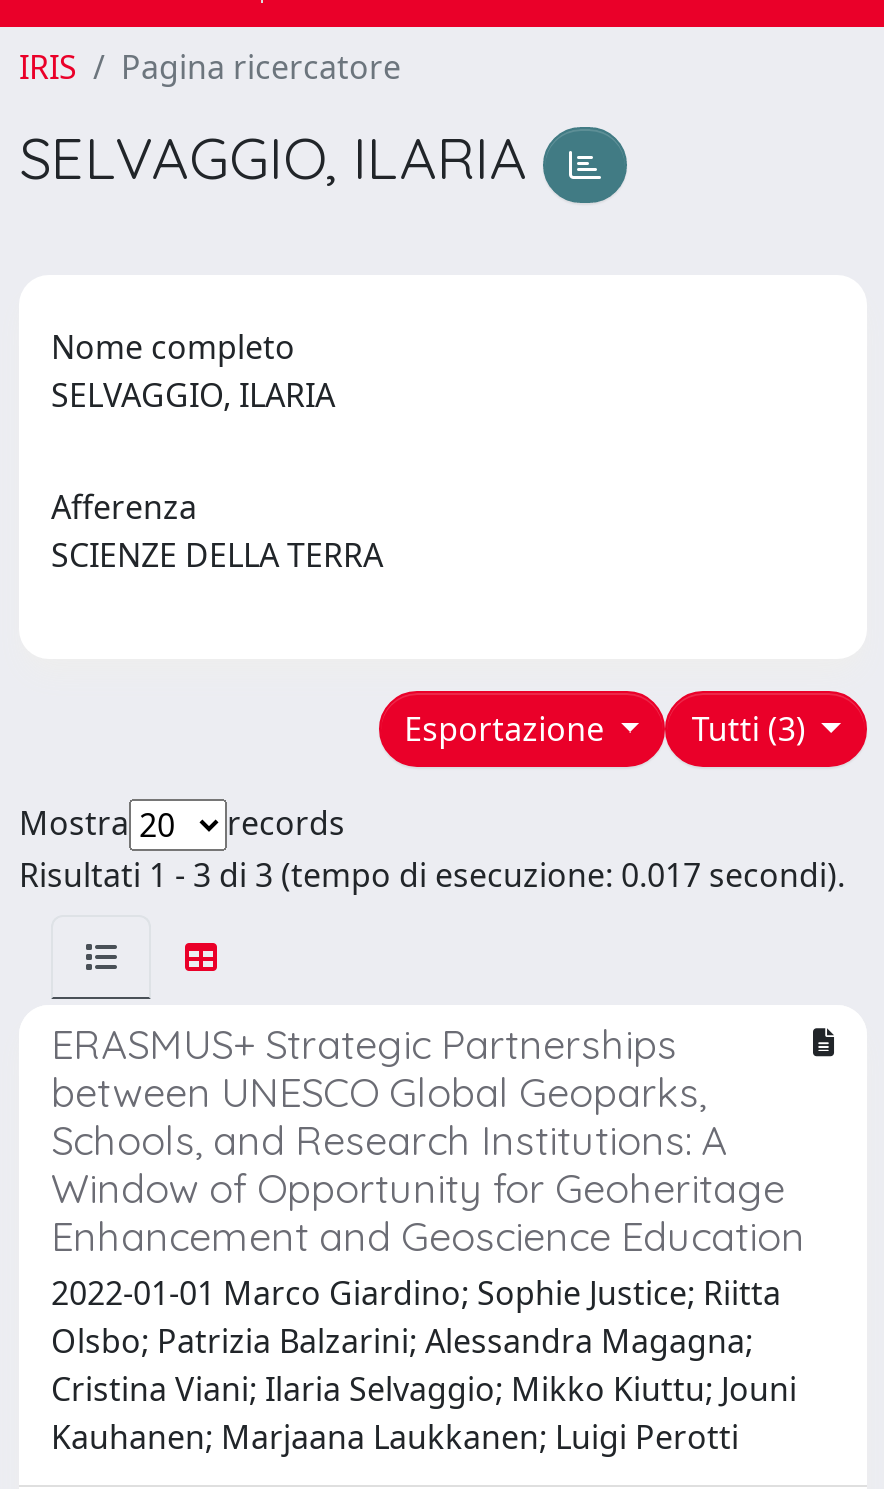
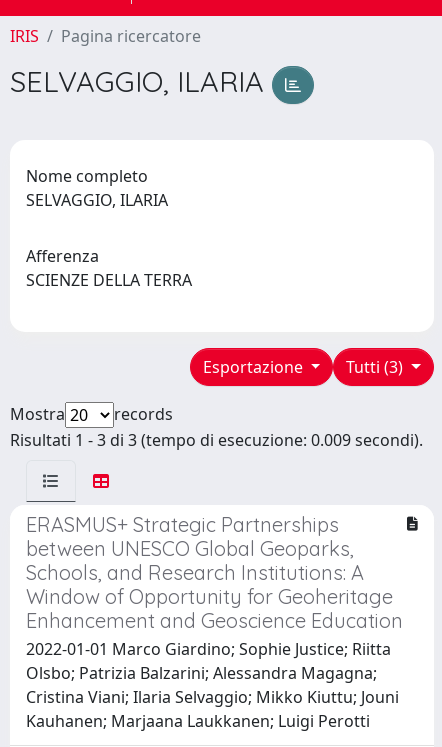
- Risultati 1 - 3 di 3 (tempo di esecuzione: 0.017 secondi).
+ Risultati 1 - 3 di 3 (tempo di esecuzione: 0.009 secondi).
